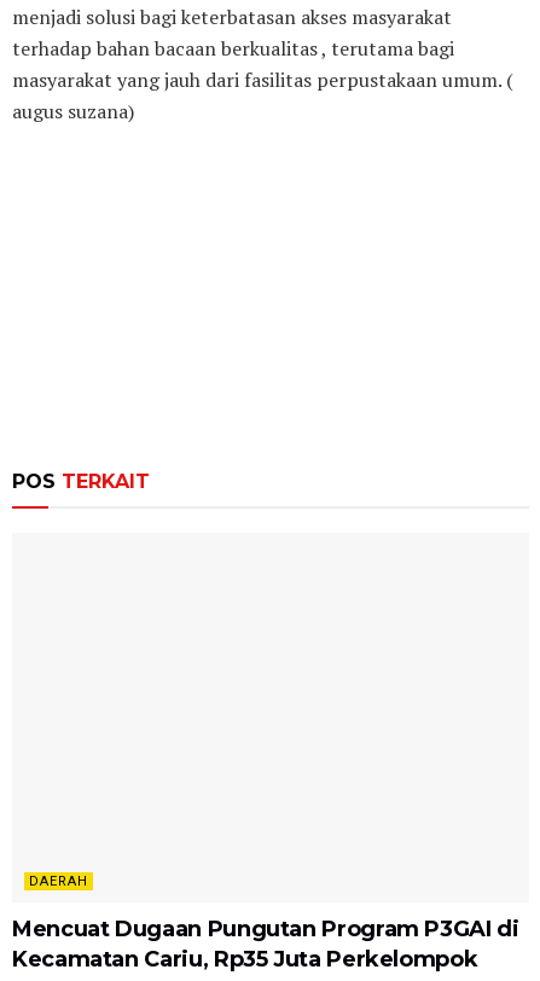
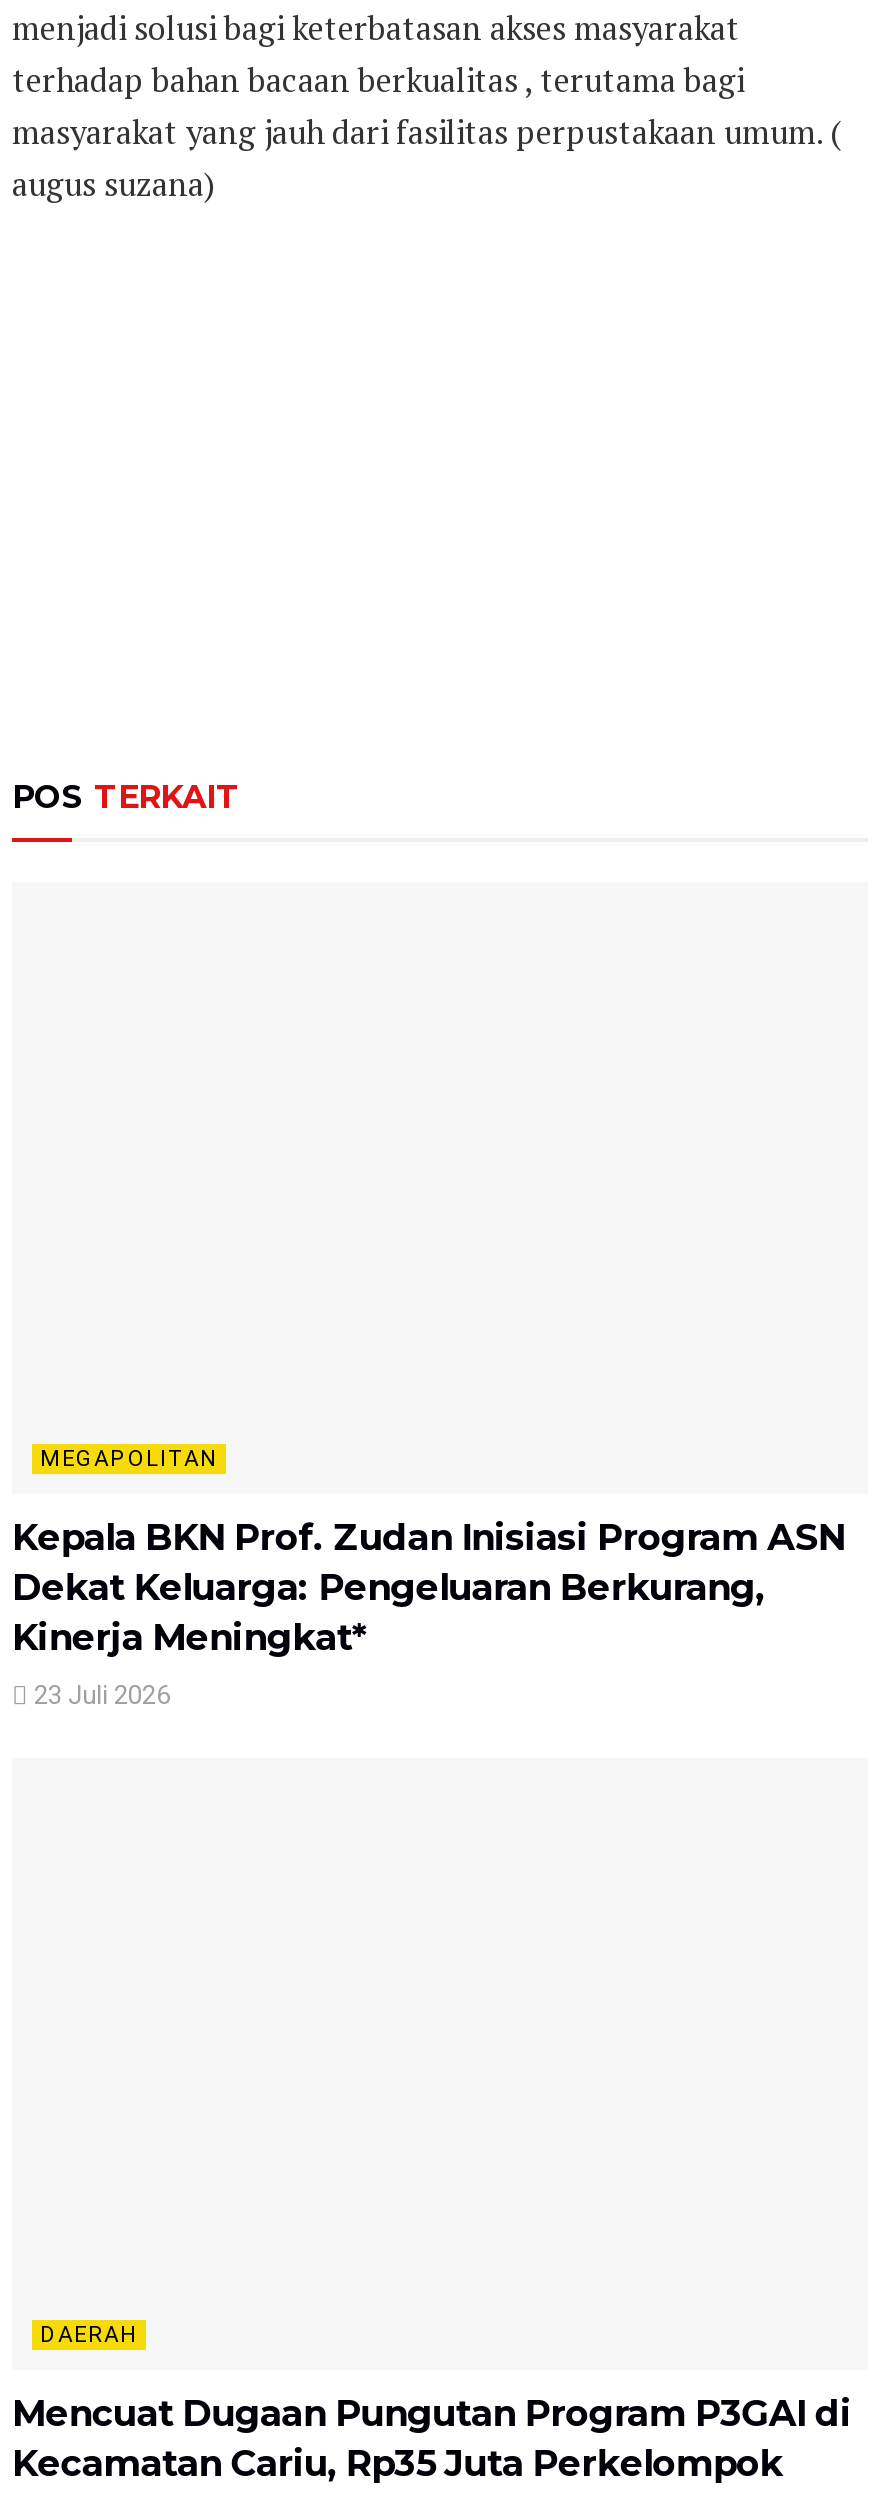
+ MEGAPOLITAN
+ Kepala BKN Prof. Zudan Inisiasi Program ASN
+ Dekat Keluarga: Pengeluaran Berkurang,
+ Kinerja Meningkat*
+ 23 Juli 2026
